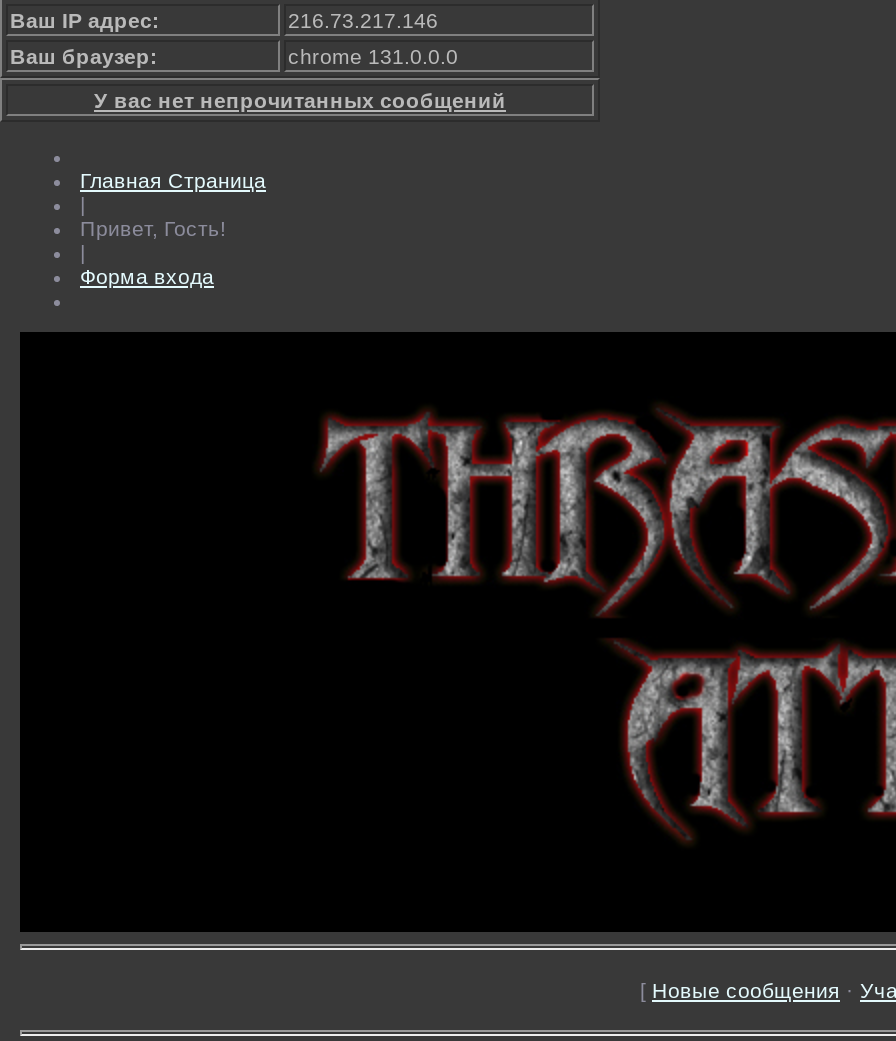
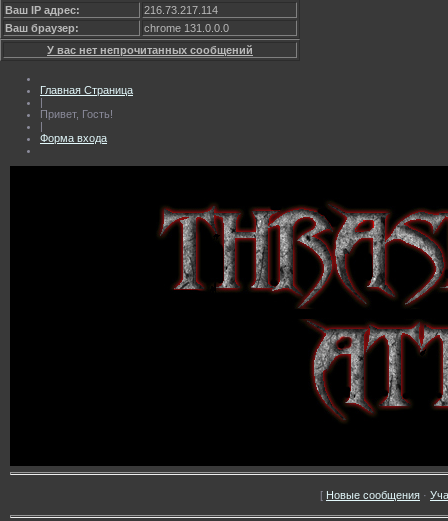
- 216.73.217.146
+ 216.73.217.114
